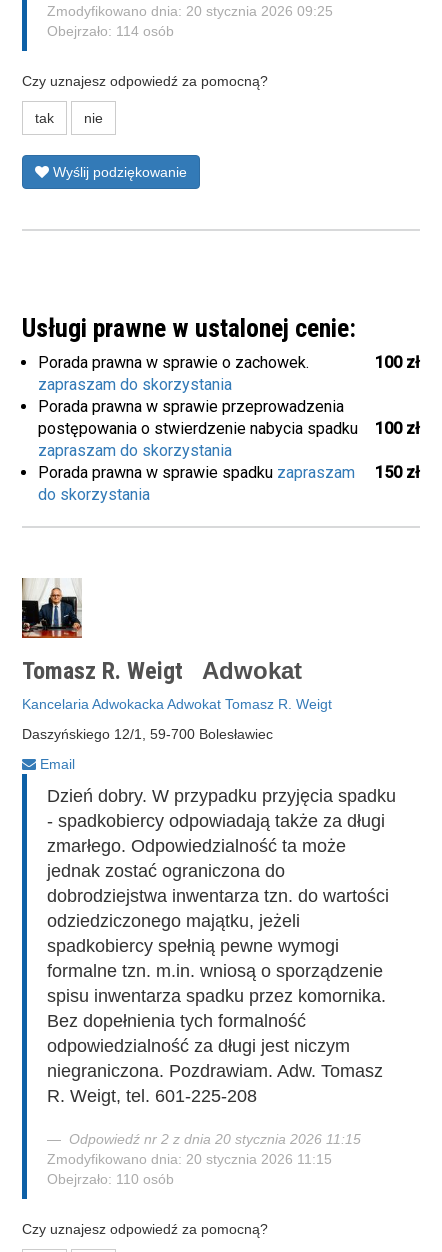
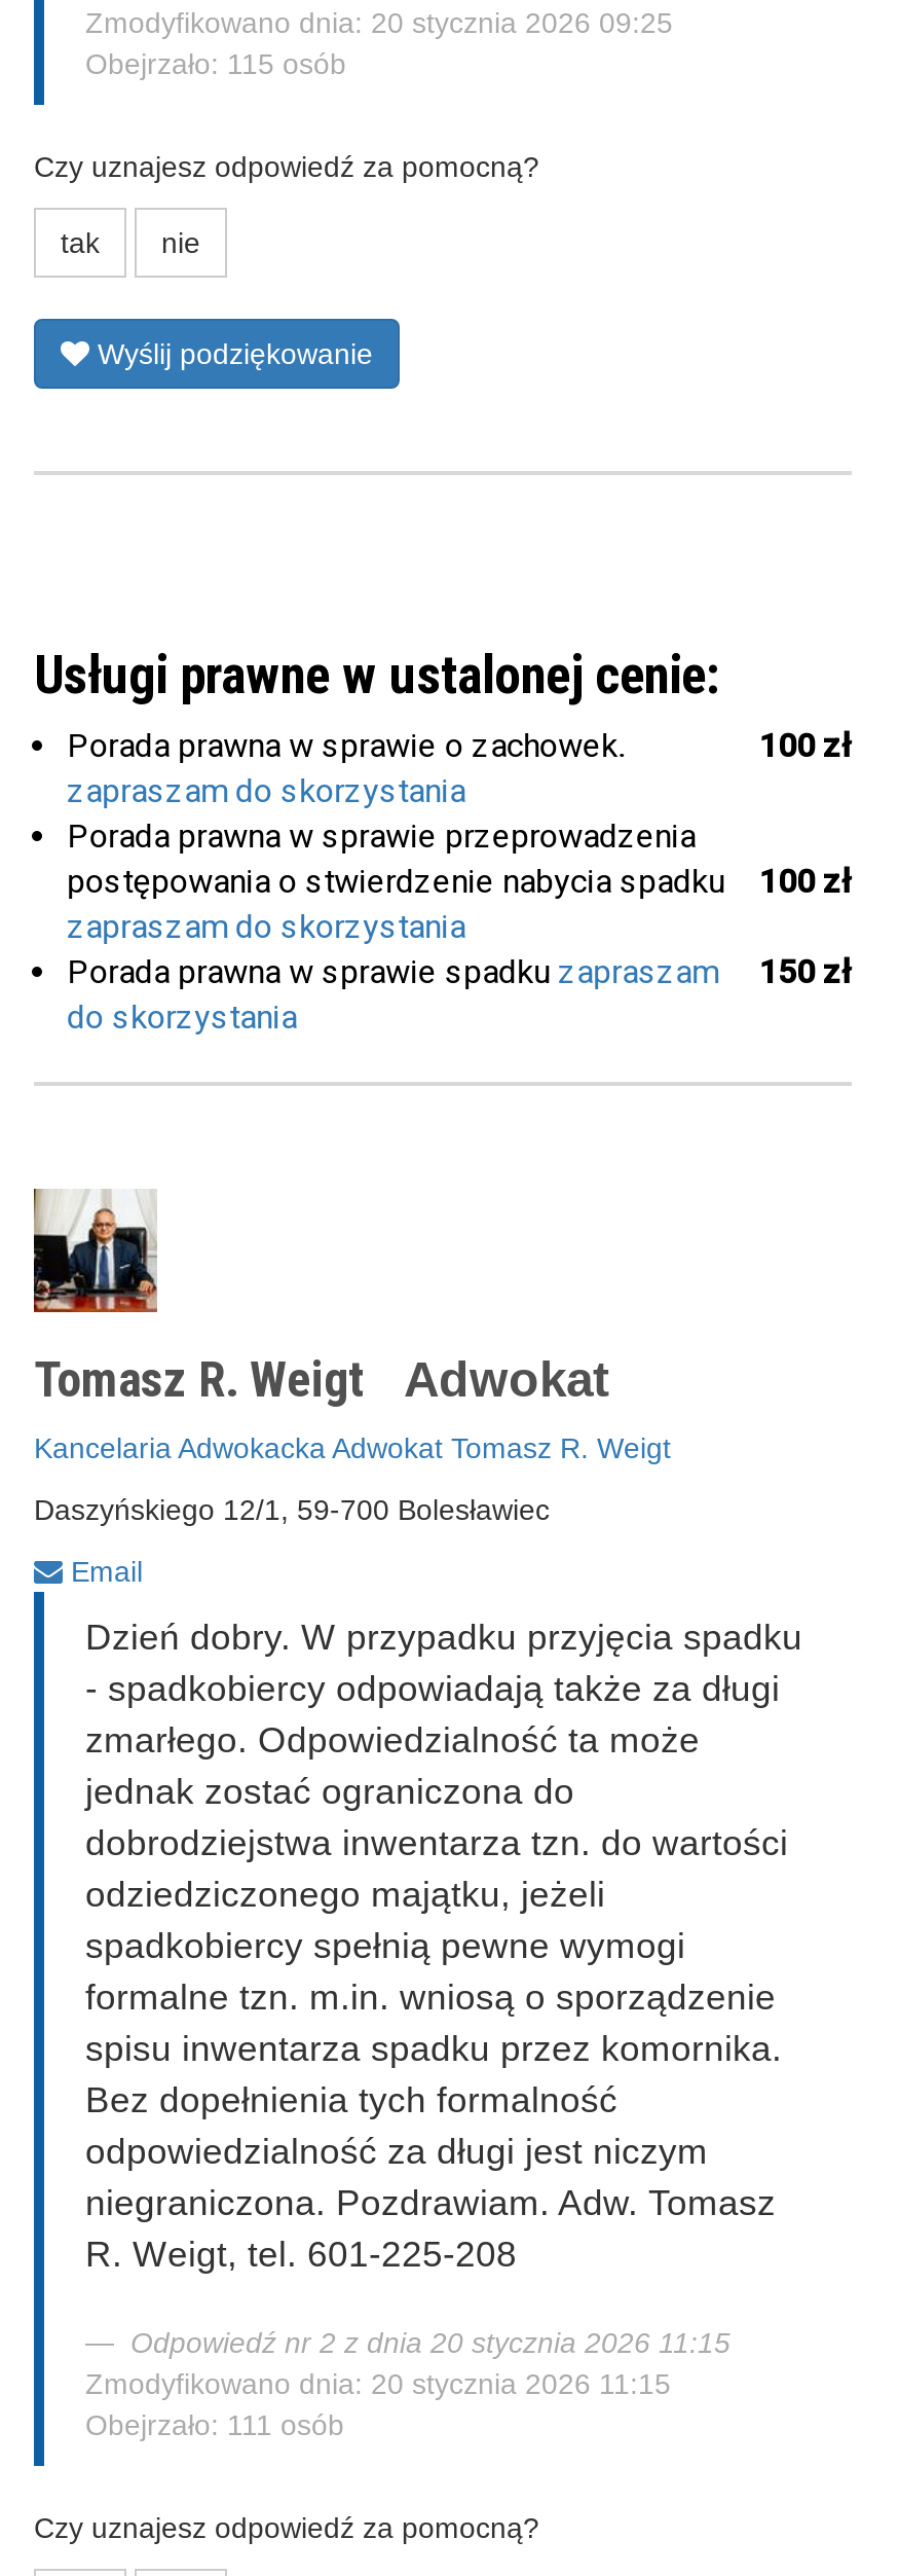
- Obejrzało: 114 osób
+ Obejrzało: 115 osób

- Obejrzało: 110 osób
+ Obejrzało: 111 osób
